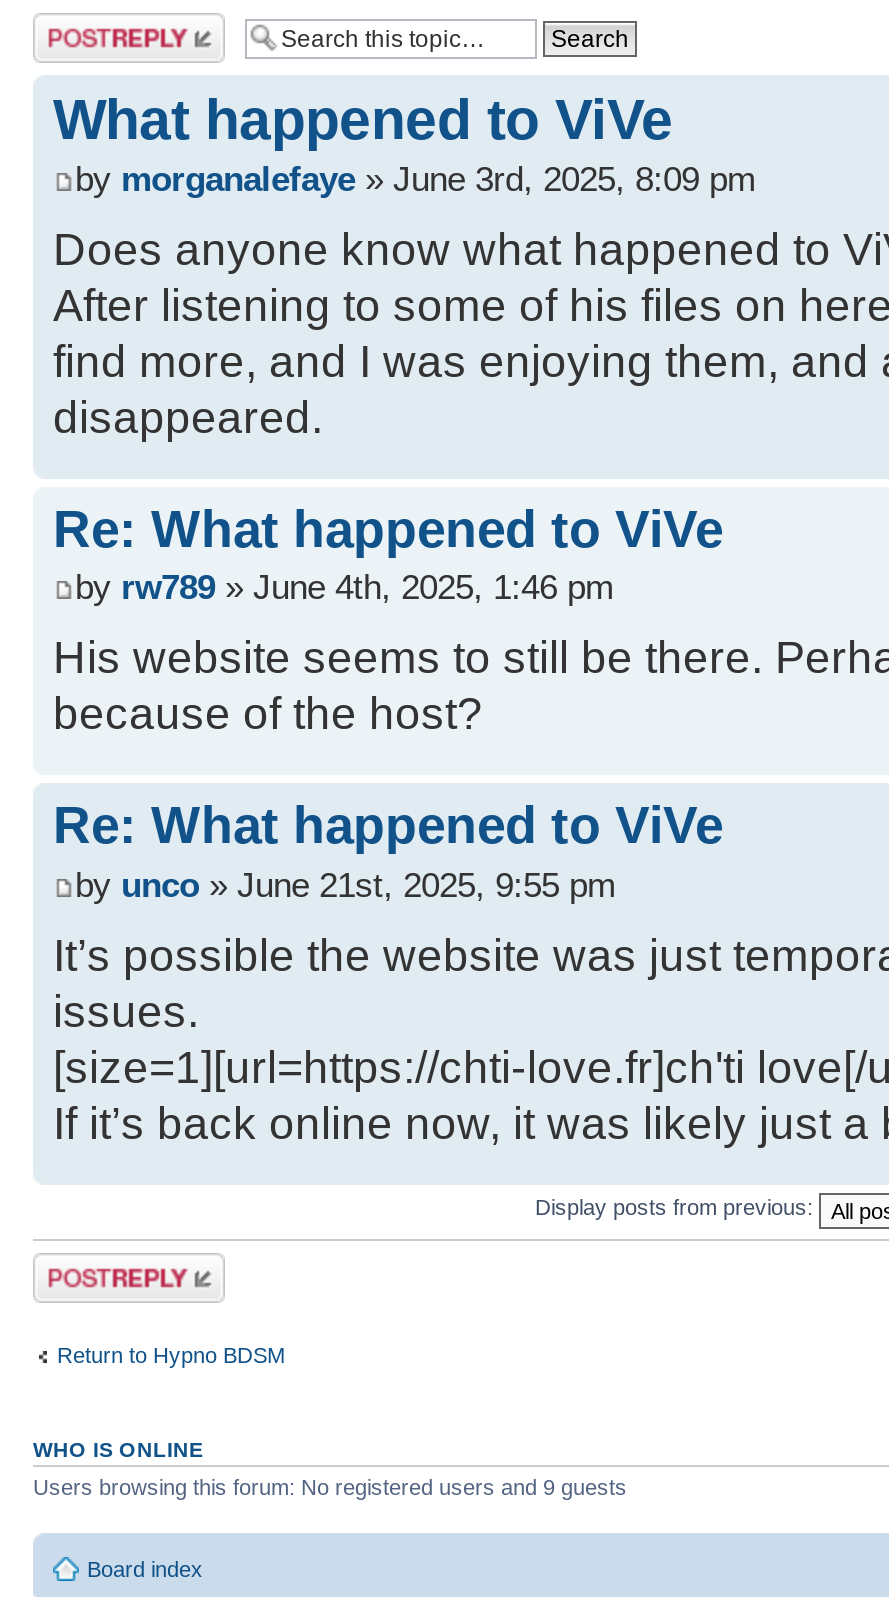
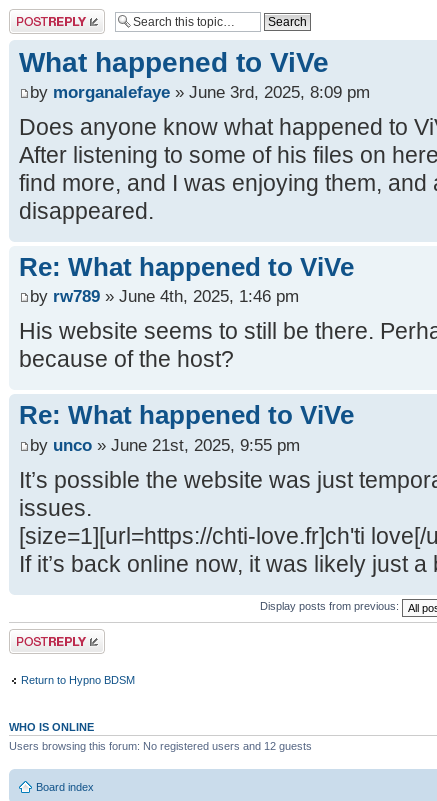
- Users browsing this forum: No registered users and 9 guests
+ Users browsing this forum: No registered users and 12 guests
